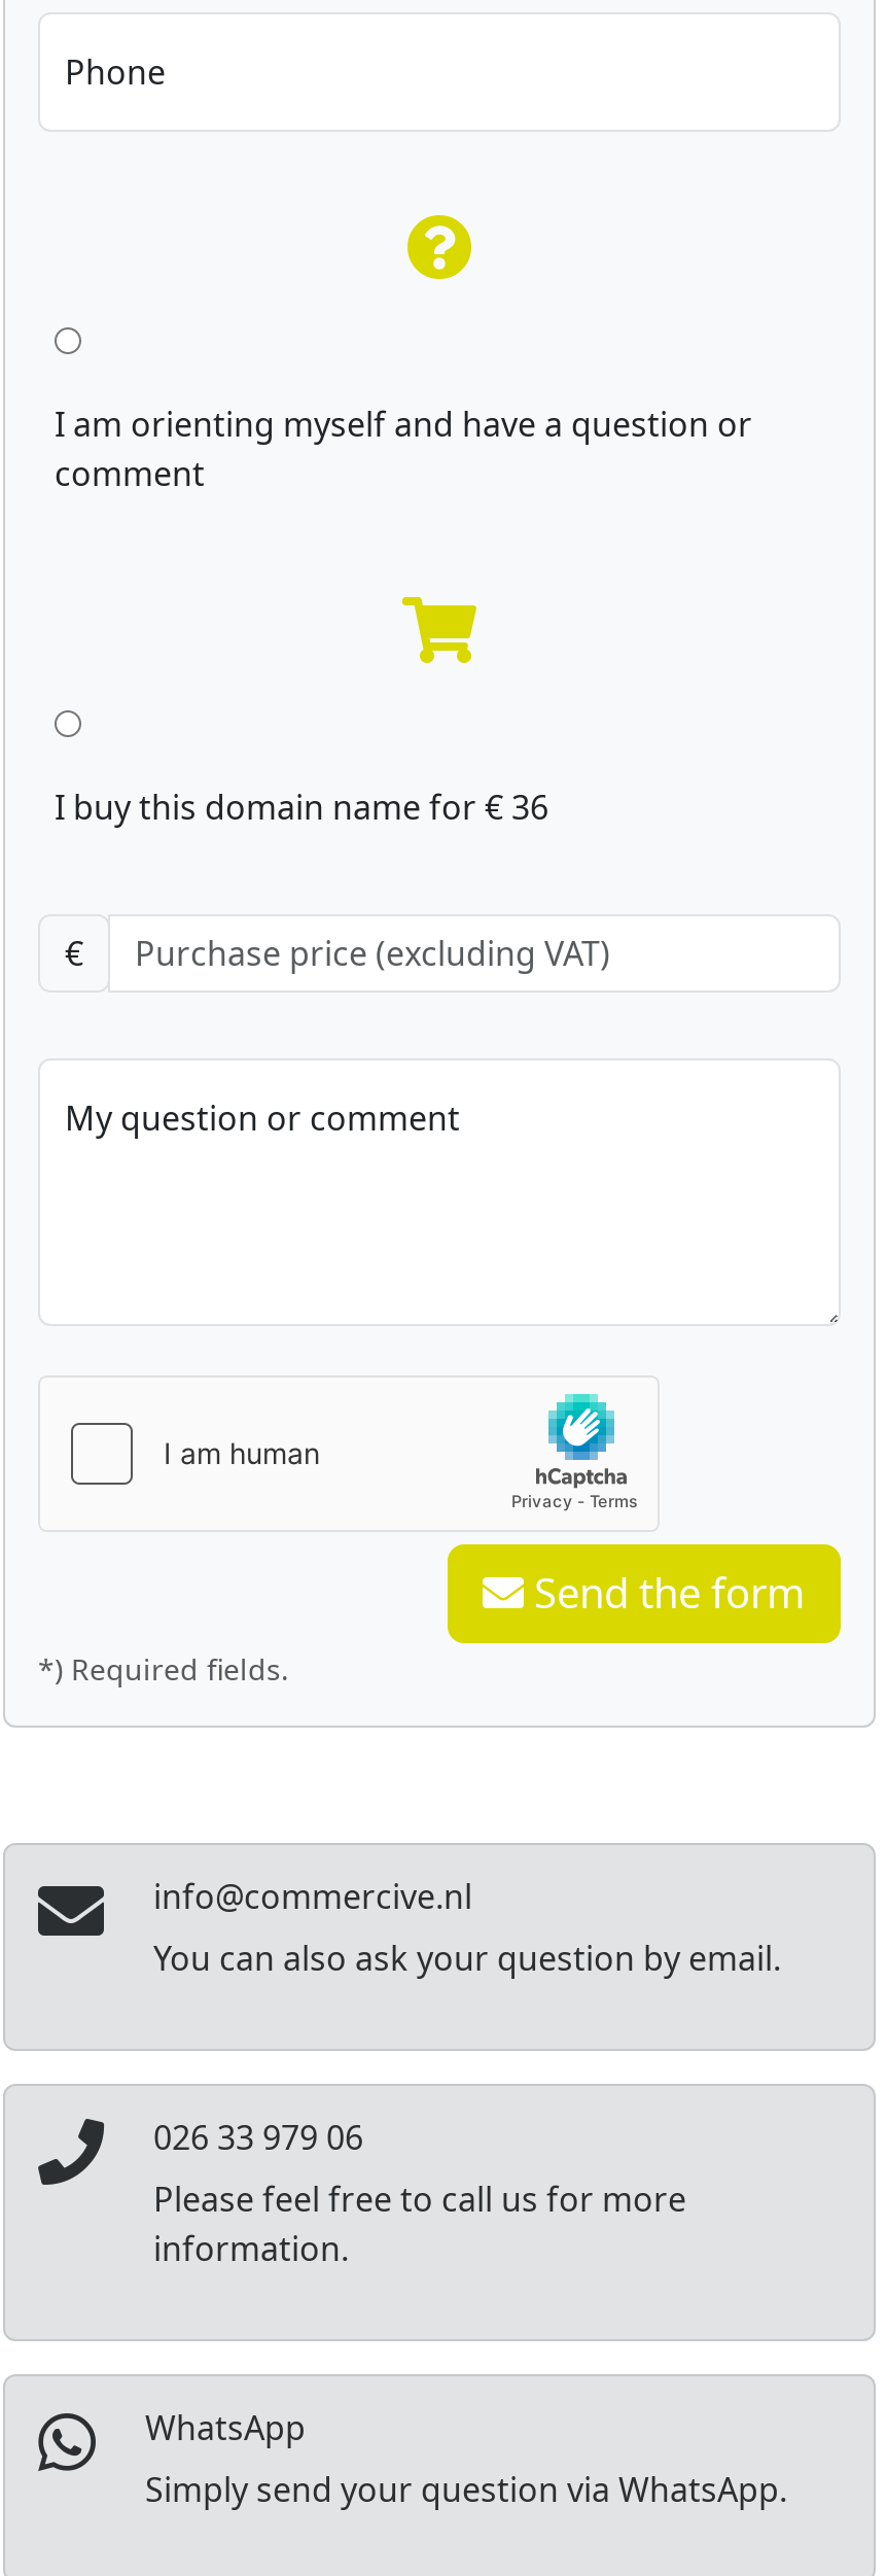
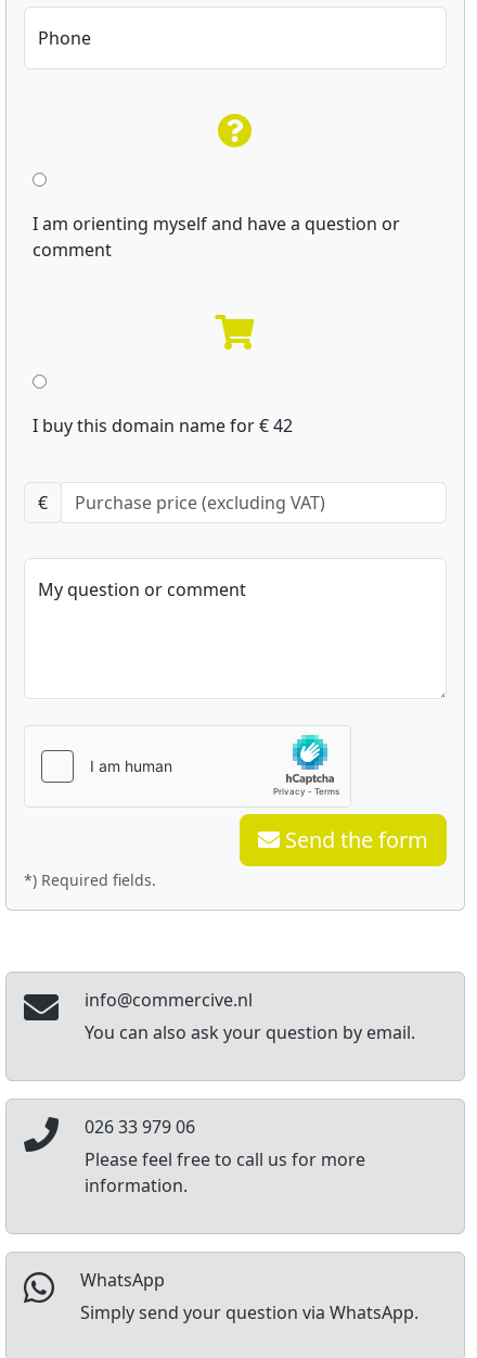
- I buy this domain name for € 36
+ I buy this domain name for € 42
